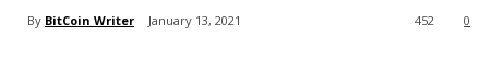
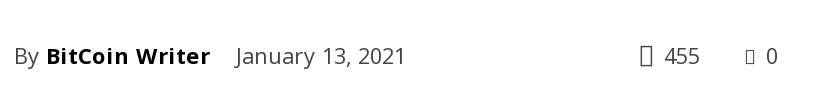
- 452
+ 455
